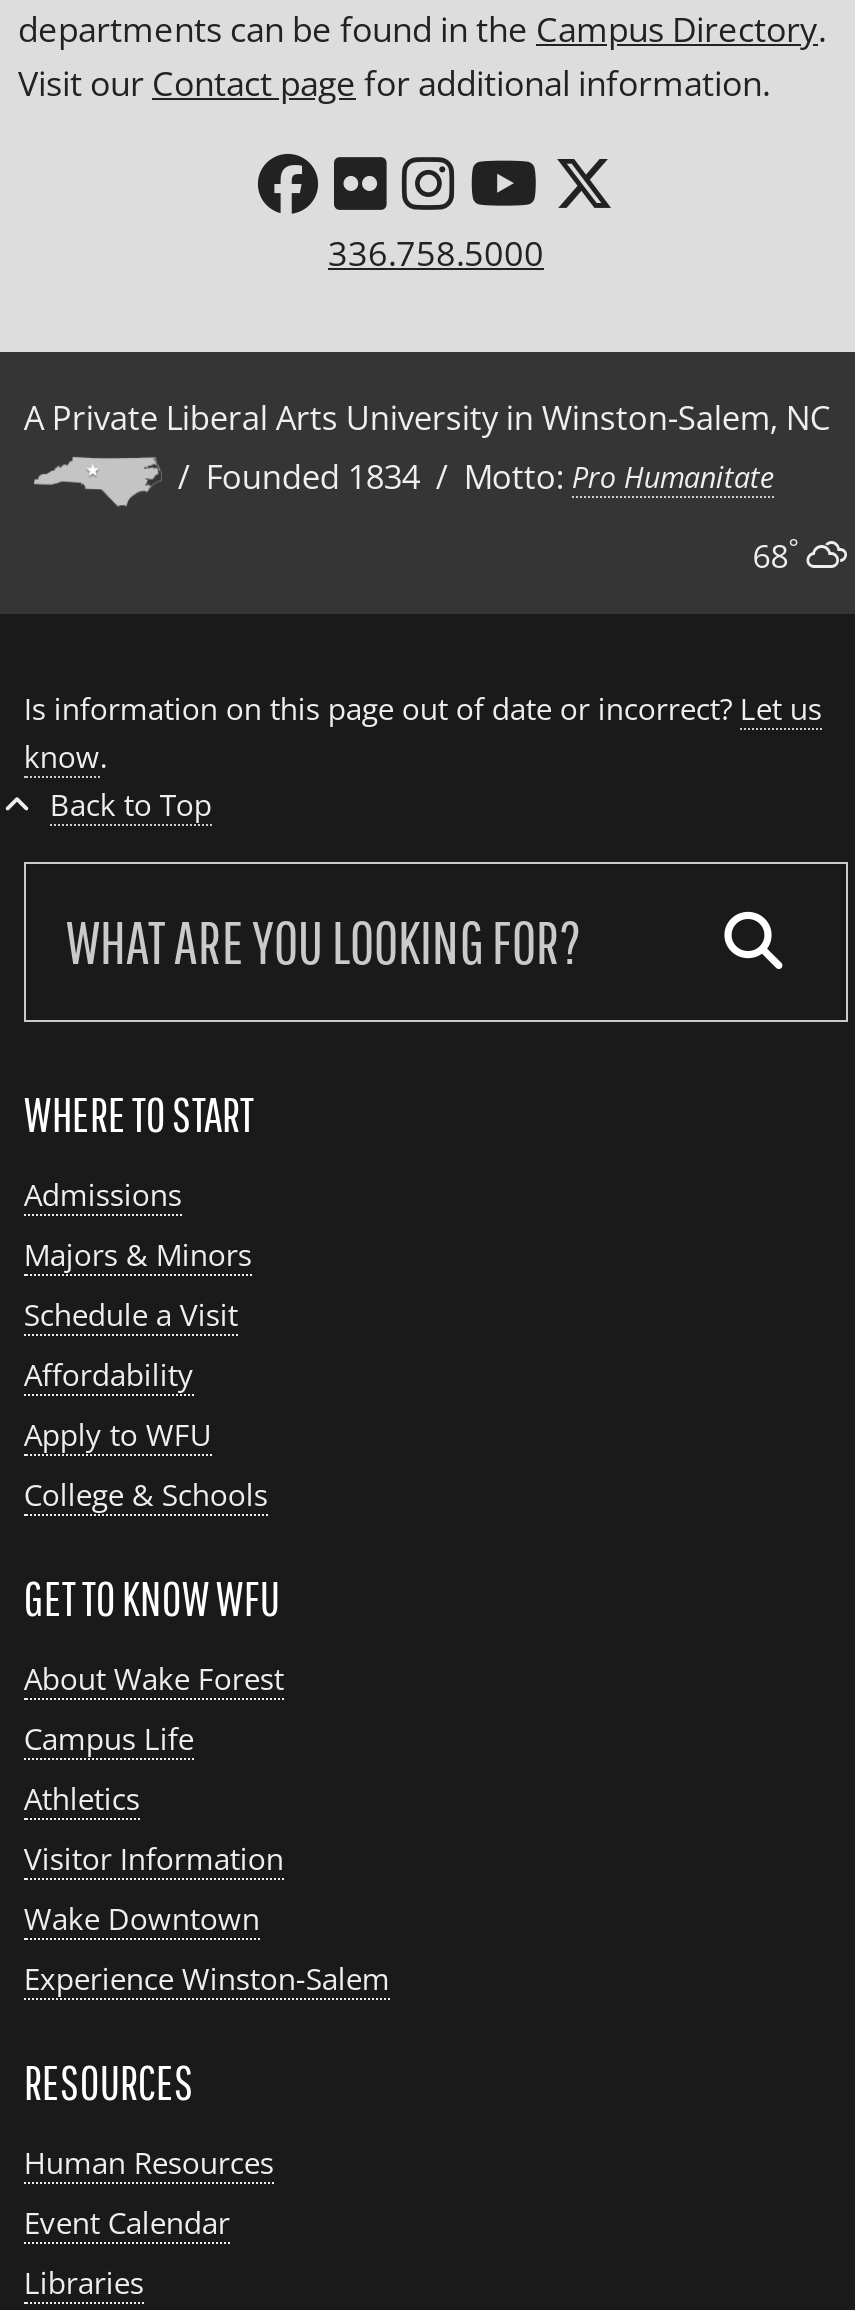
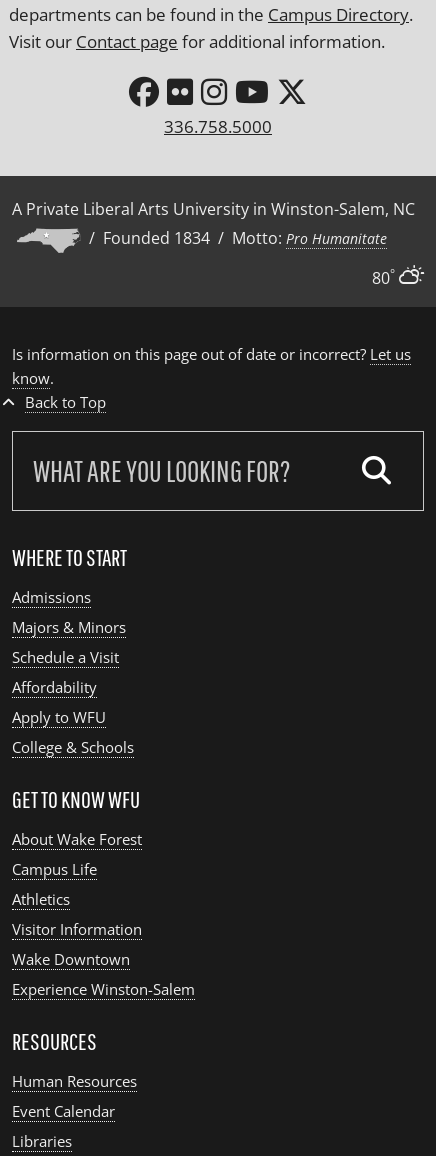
- 68°
+ 80°
